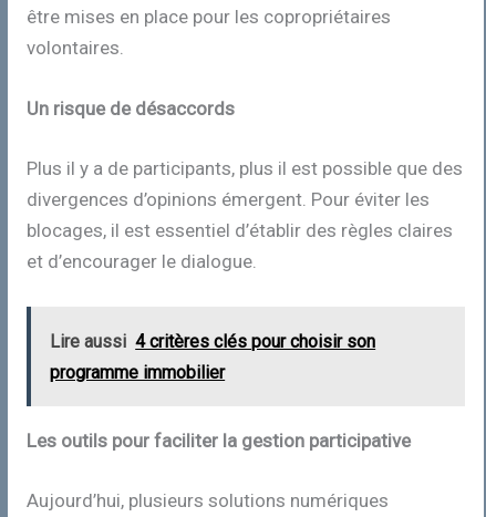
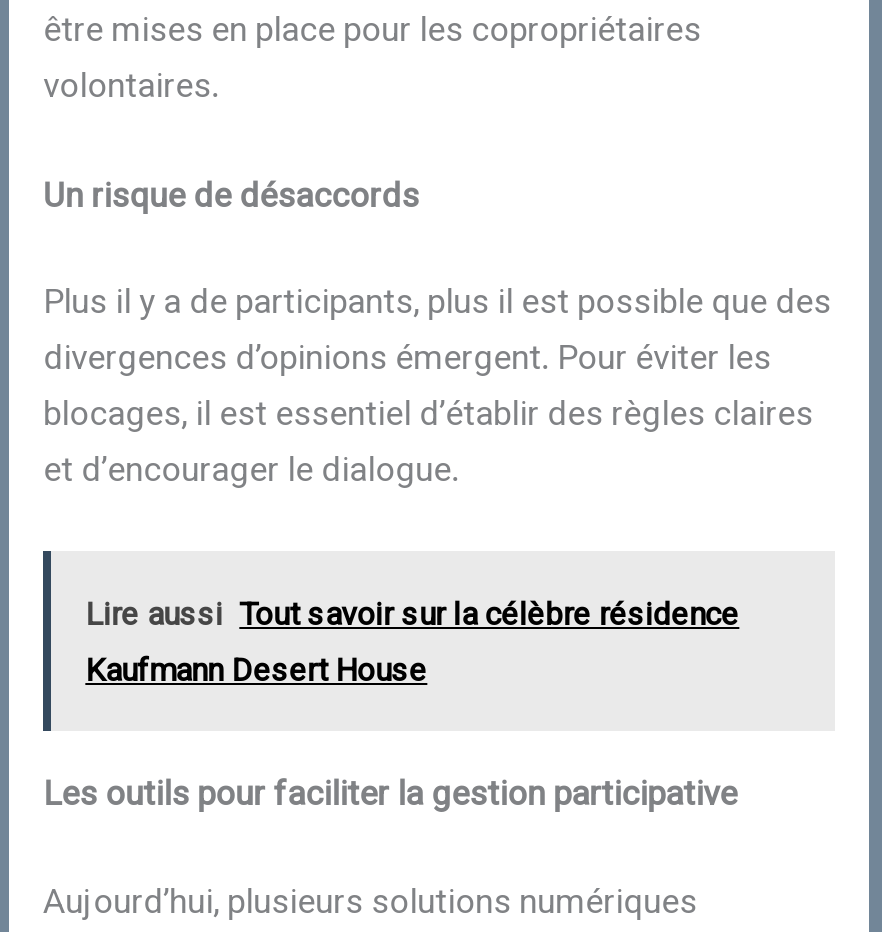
- Lire aussi 4 critères clés pour choisir son
+ Lire aussi Tout savoir sur la célèbre résidence

- programme immobilier
+ Kaufmann Desert House
